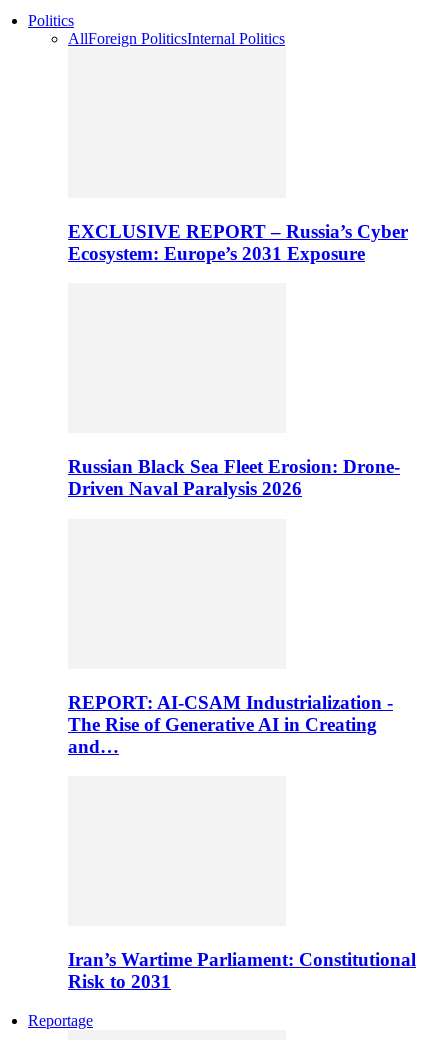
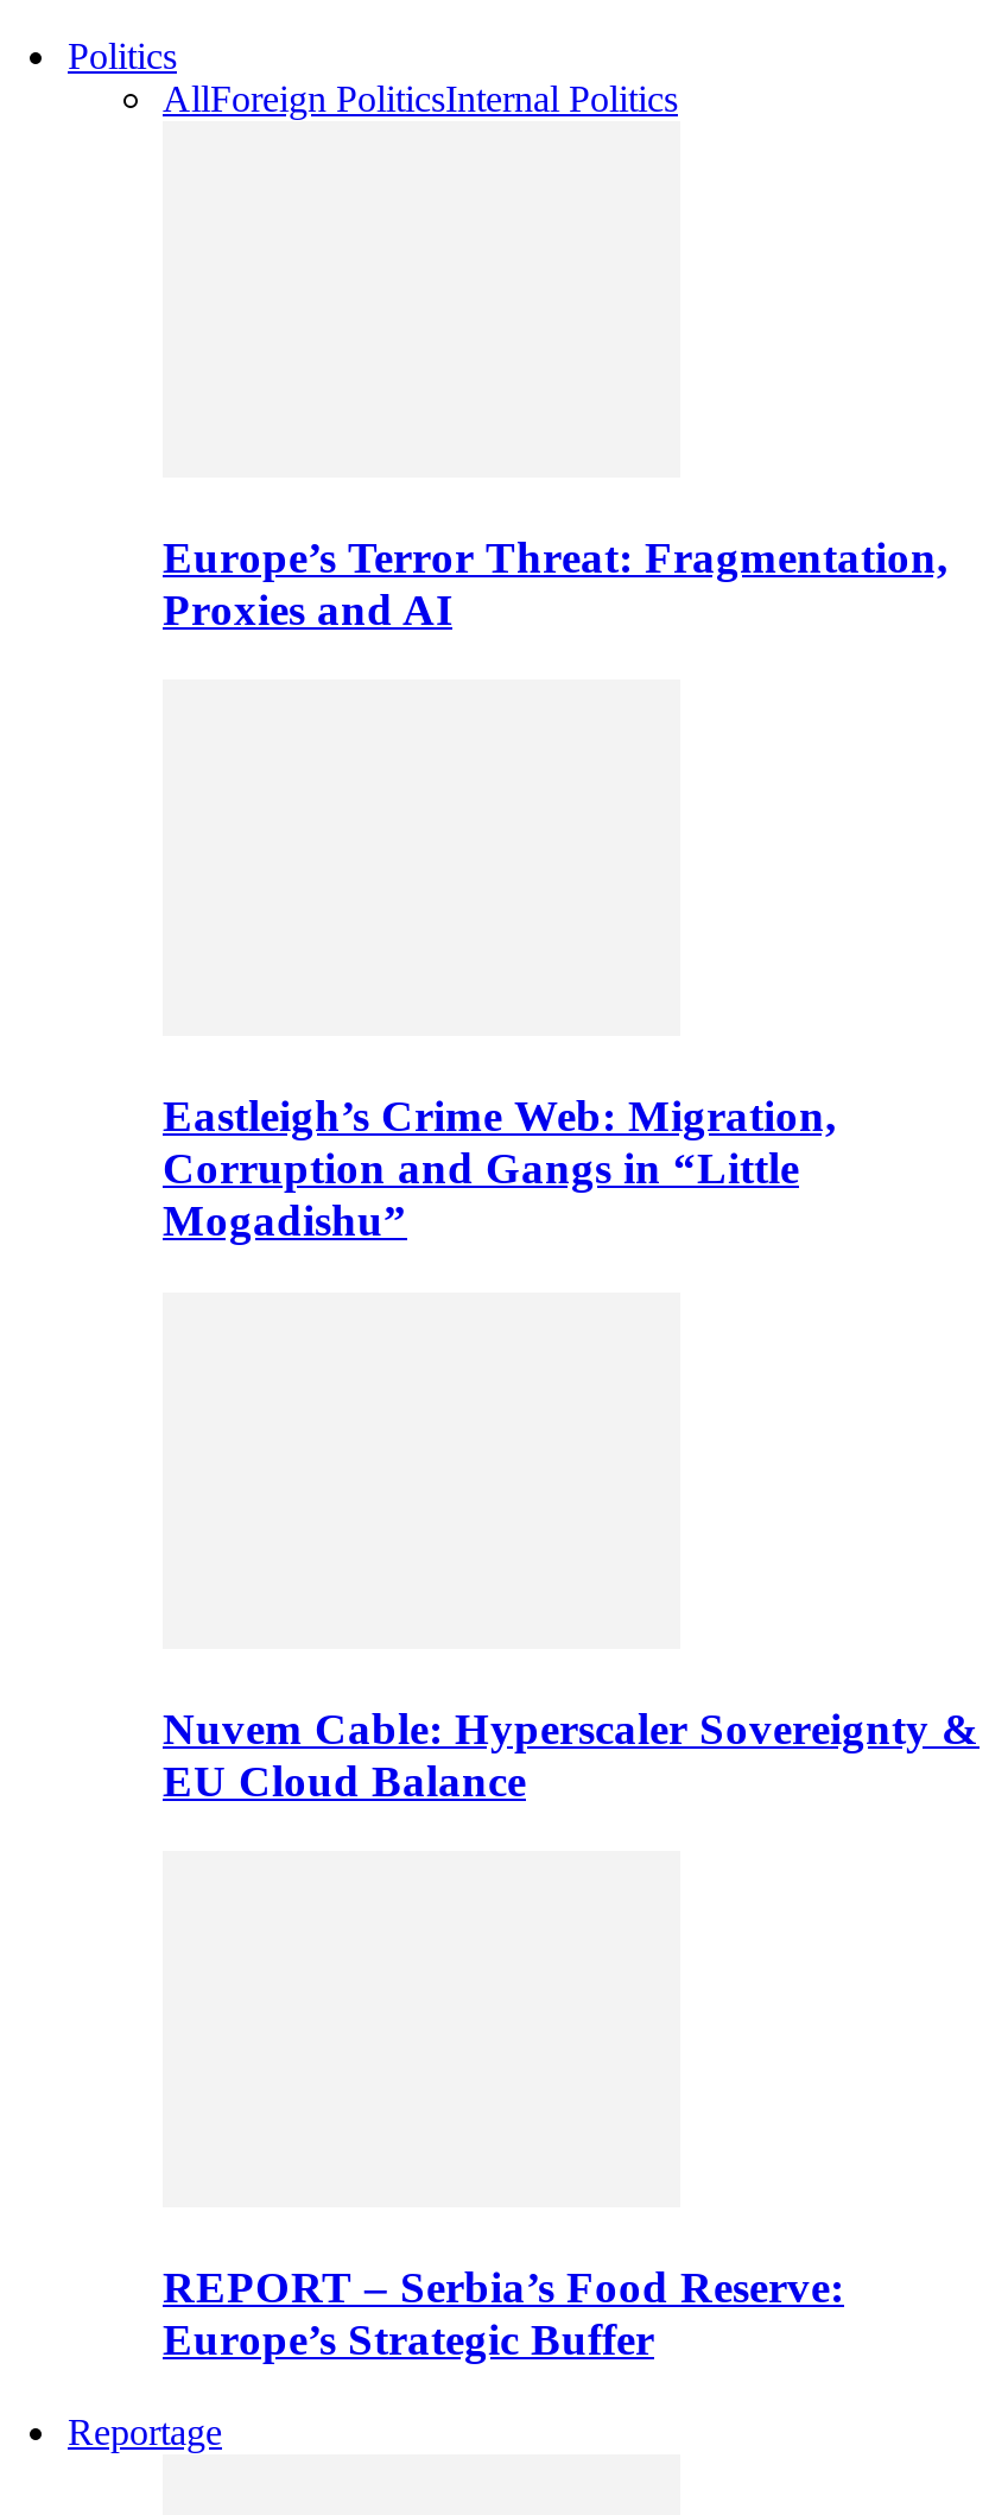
- EXCLUSIVE REPORT – Russia’s Cyber
- Ecosystem: Europe’s 2031 Exposure
+ Europe’s Terror Threat: Fragmentation,
+ Proxies and AI

- Russian Black Sea Fleet Erosion: Drone-
- Driven Naval Paralysis 2026
+ Eastleigh’s Crime Web: Migration,
+ Corruption and Gangs in “Little
+ Mogadishu”

- REPORT: AI-CSAM Industrialization -
- The Rise of Generative AI in Creating
- and…
+ Nuvem Cable: Hyperscaler Sovereignty &
+ EU Cloud Balance

- Iran’s Wartime Parliament: Constitutional
- Risk to 2031
+ REPORT – Serbia’s Food Reserve:
+ Europe’s Strategic Buffer
